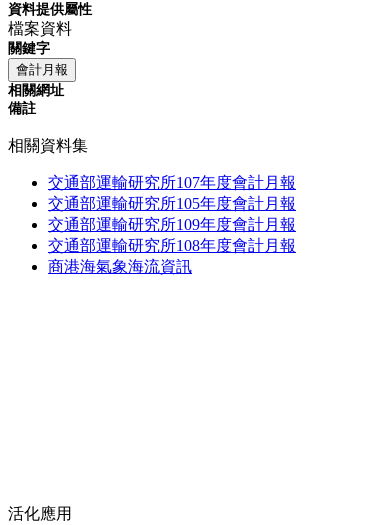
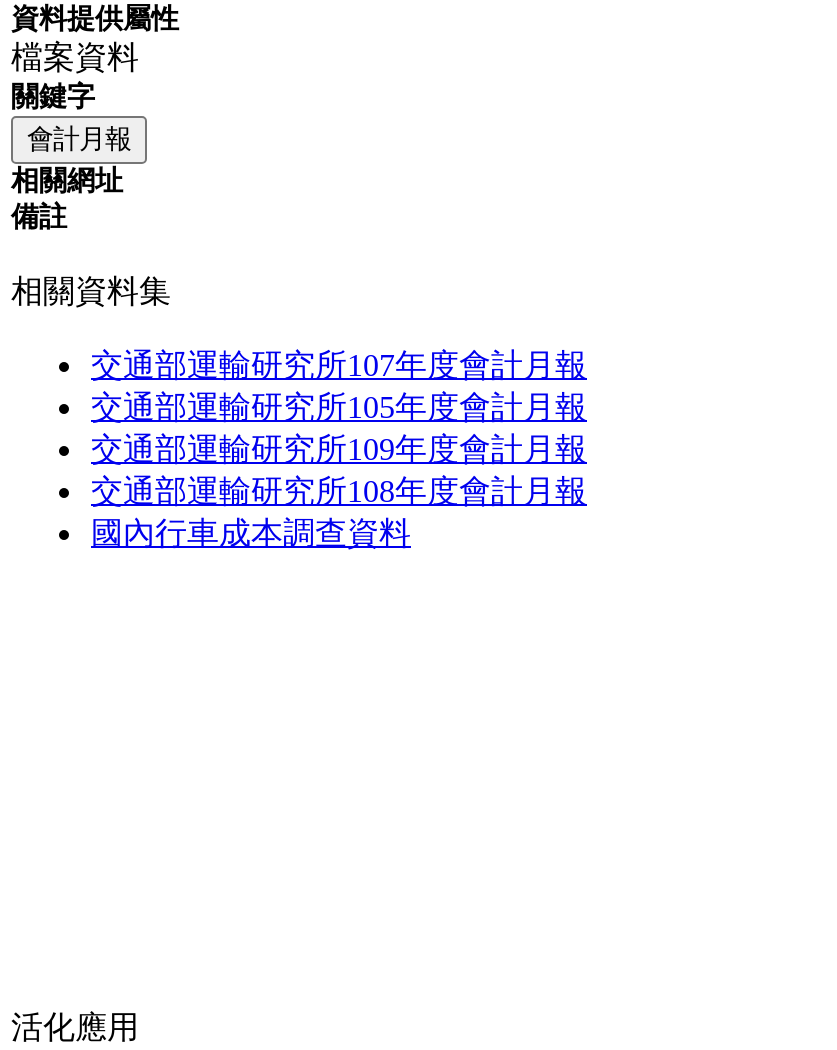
- 商港海氣象海流資訊
+ 國內行車成本調查資料
